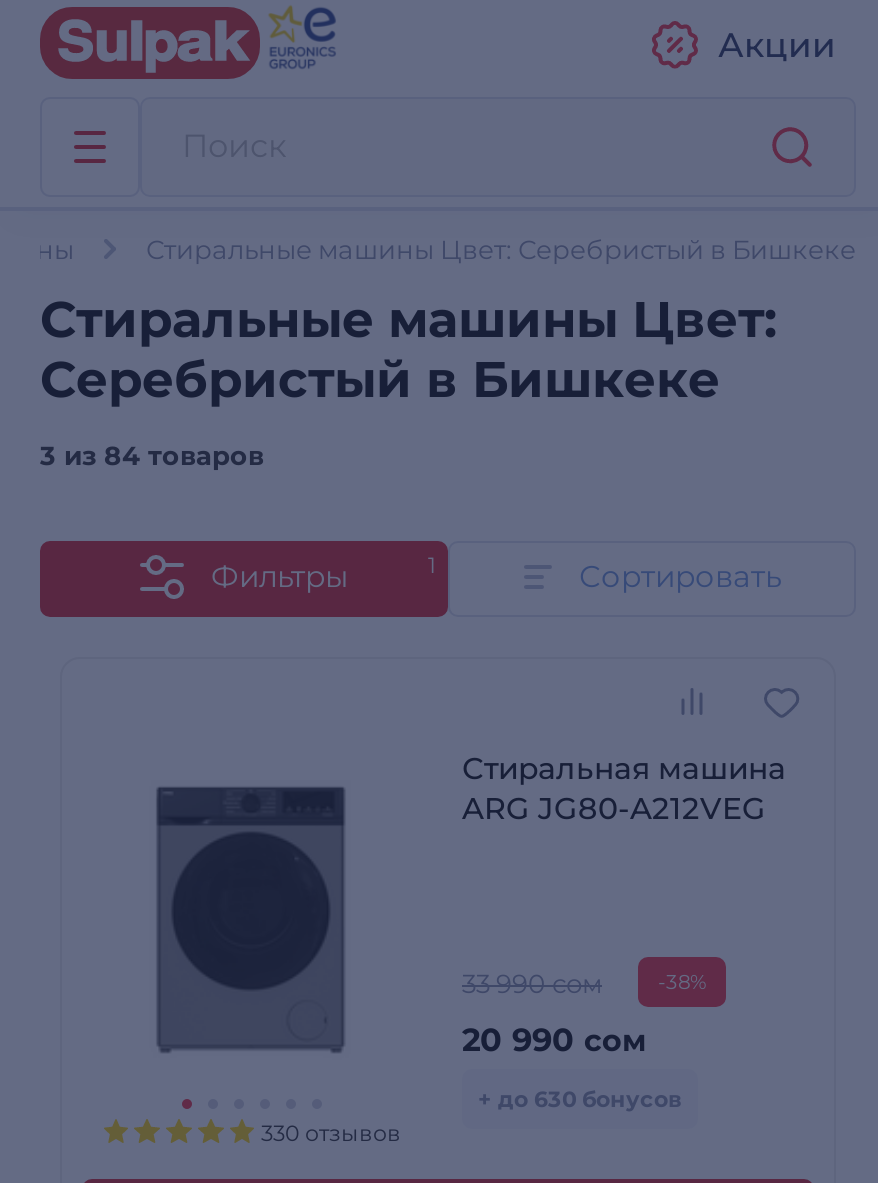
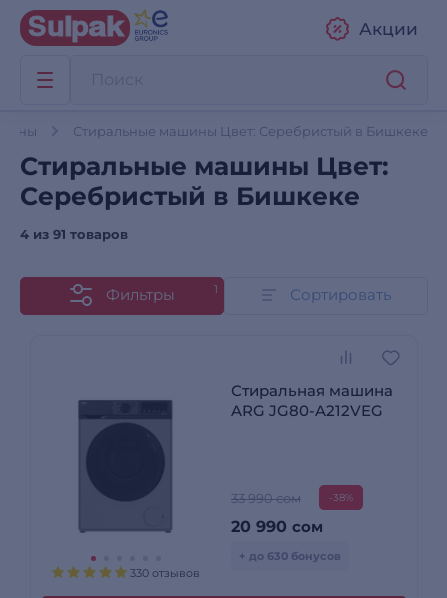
- 3 из 84 товаров
+ 4 из 91 товаров
